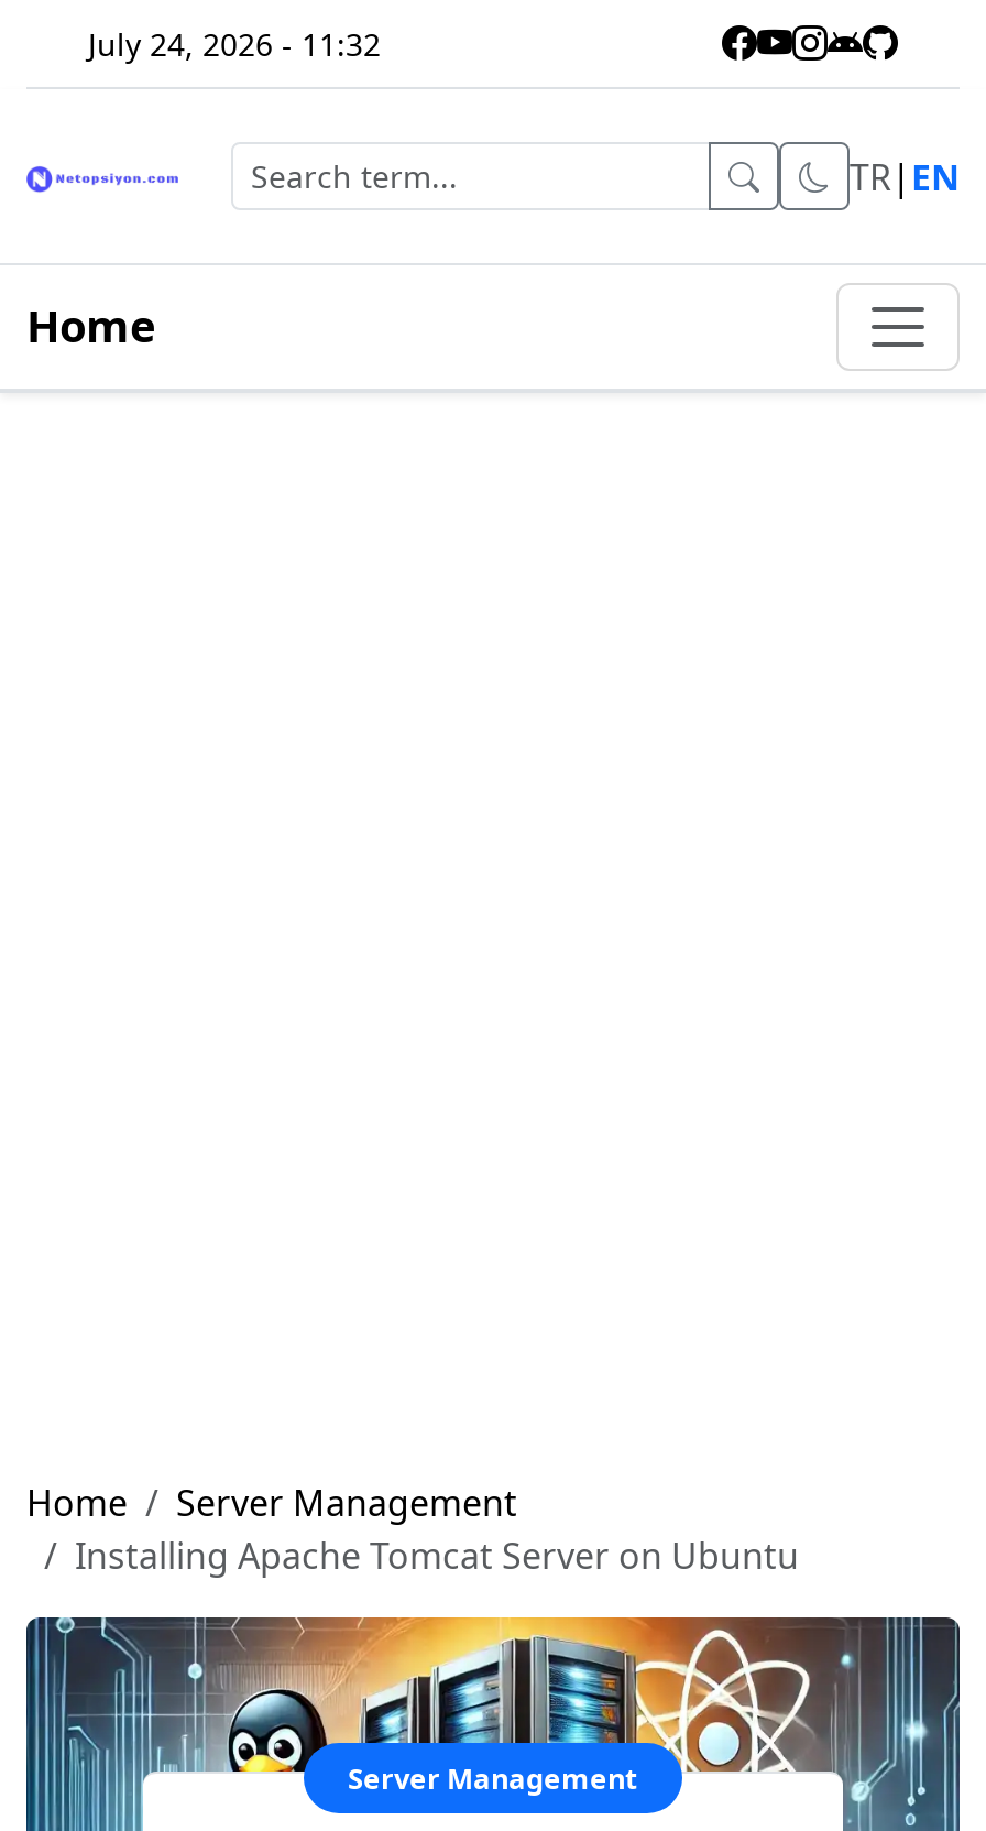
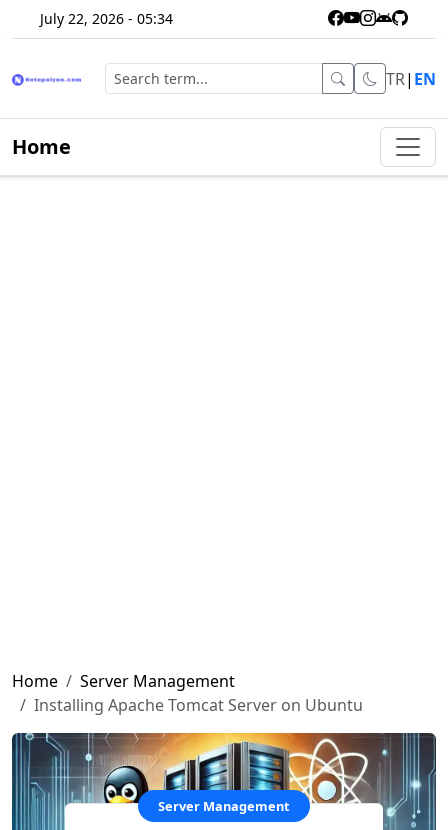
- July 24, 2026 - 11:32
+ July 22, 2026 - 05:34
